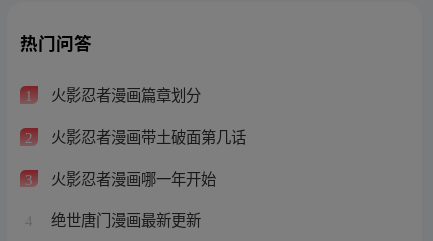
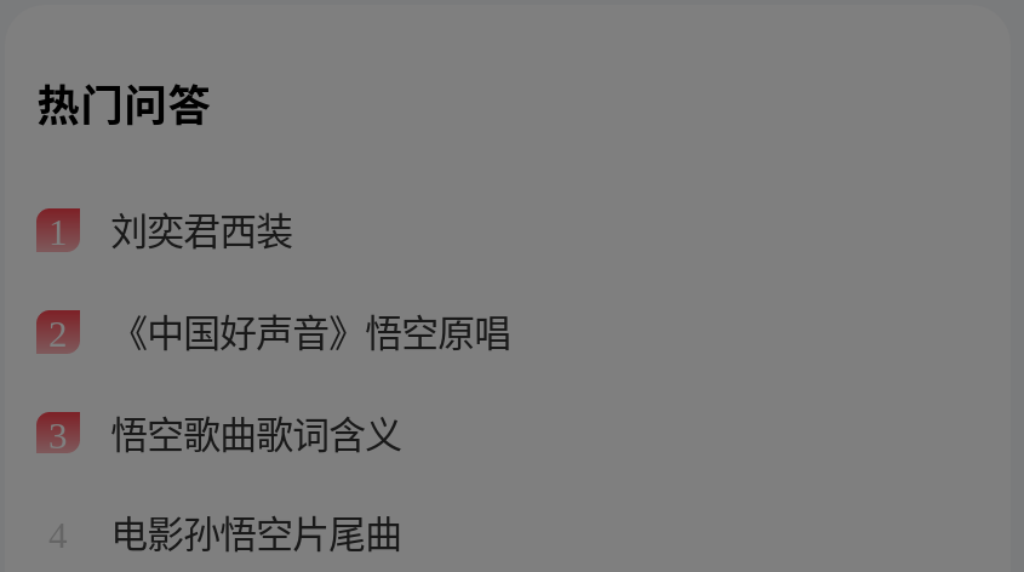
- 火影忍者漫画篇章划分
+ 刘奕君西装

- 火影忍者漫画带土破面第几话
+ 《中国好声音》悟空原唱

- 火影忍者漫画哪一年开始
+ 悟空歌曲歌词含义

- 绝世唐门漫画最新更新
+ 电影孙悟空片尾曲
